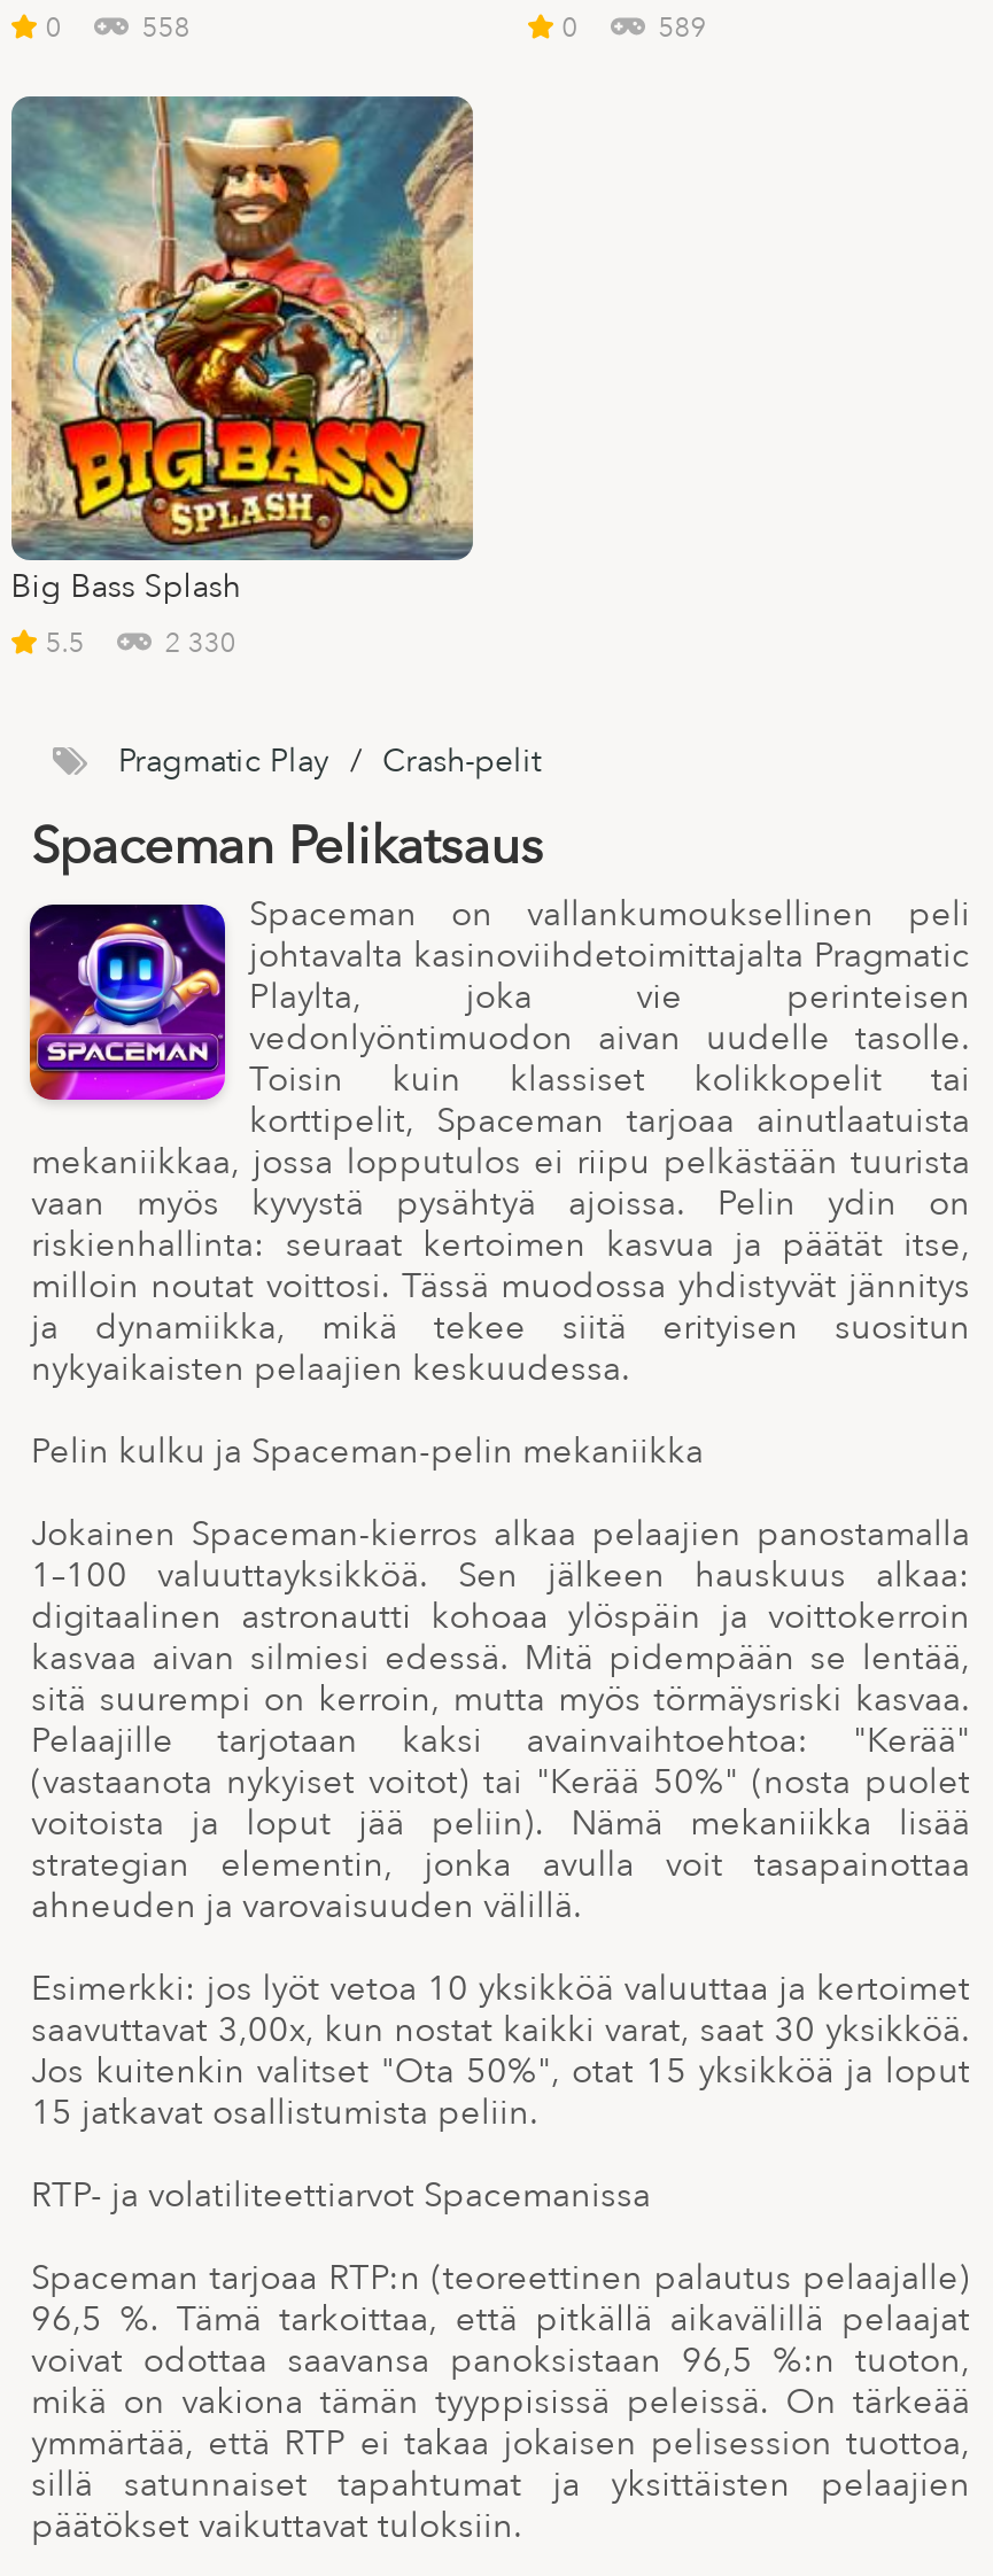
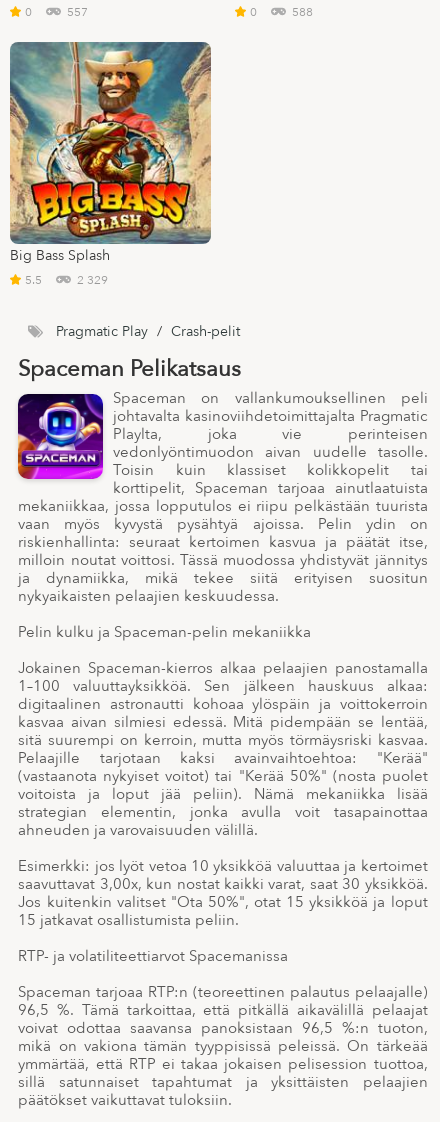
- 558
+ 557

- 589
+ 588

- 2 330
+ 2 329
